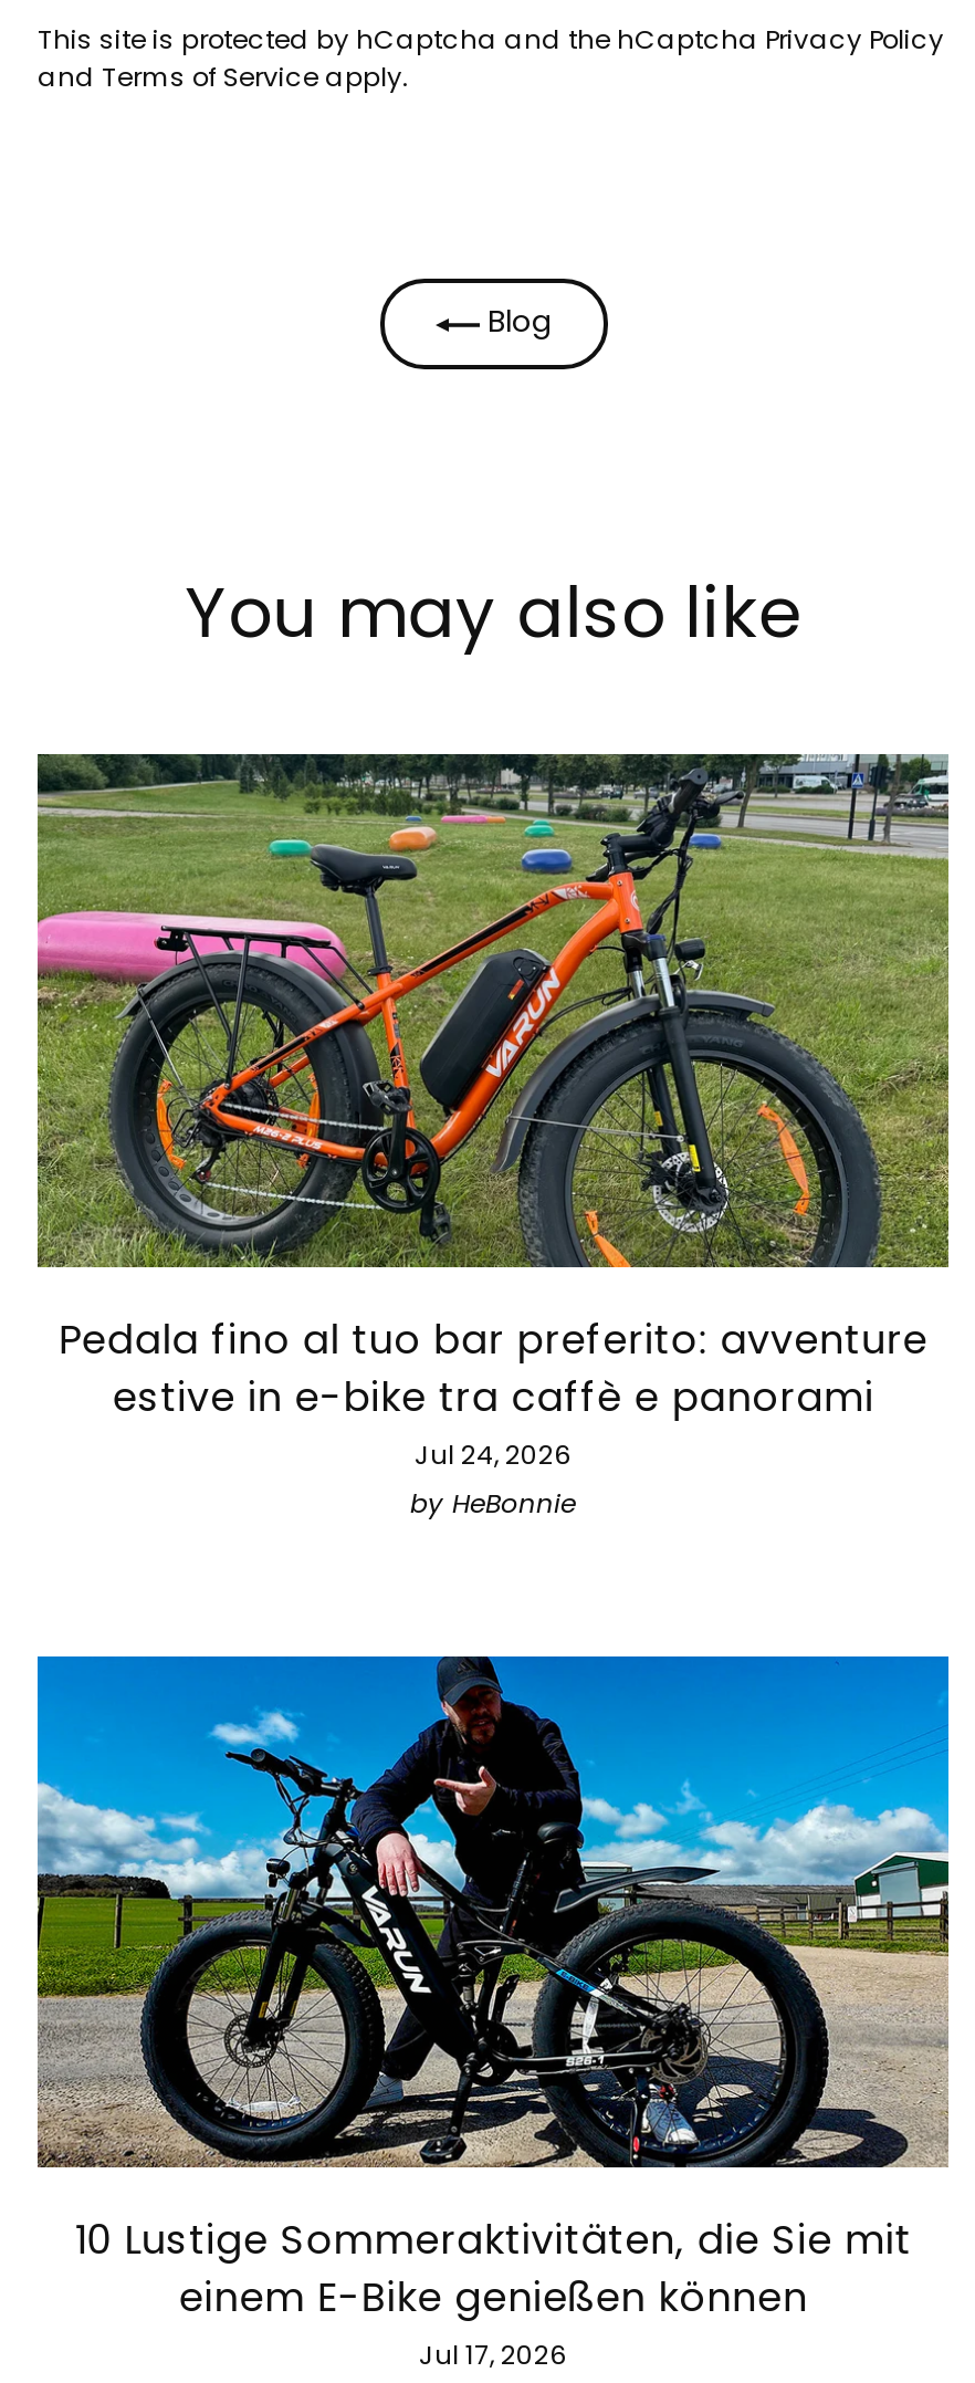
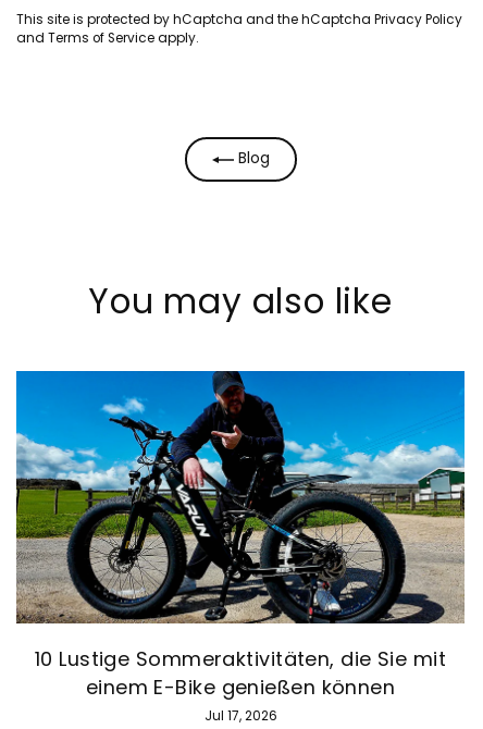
- [image]
- Pedala fino al tuo bar preferito: avventure
- estive in e-bike tra caffè e panorami
- Jul 24, 2026
- by HeBonnie
